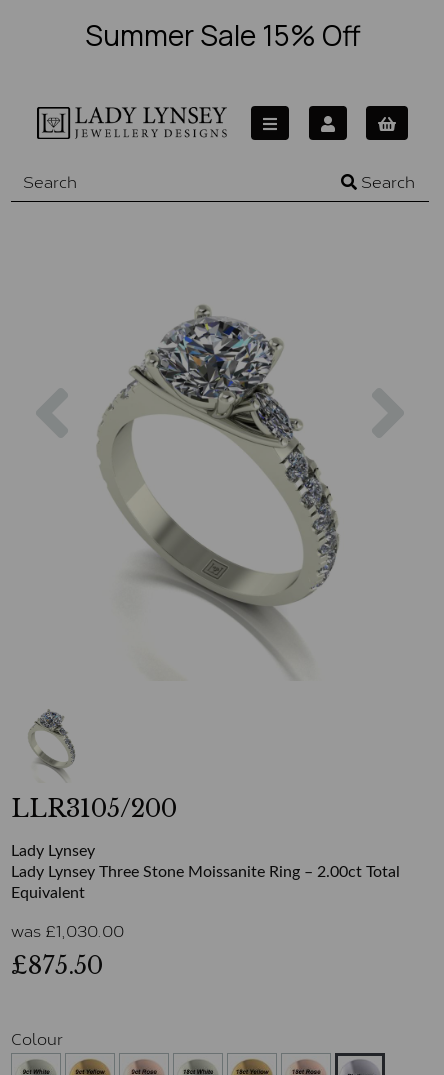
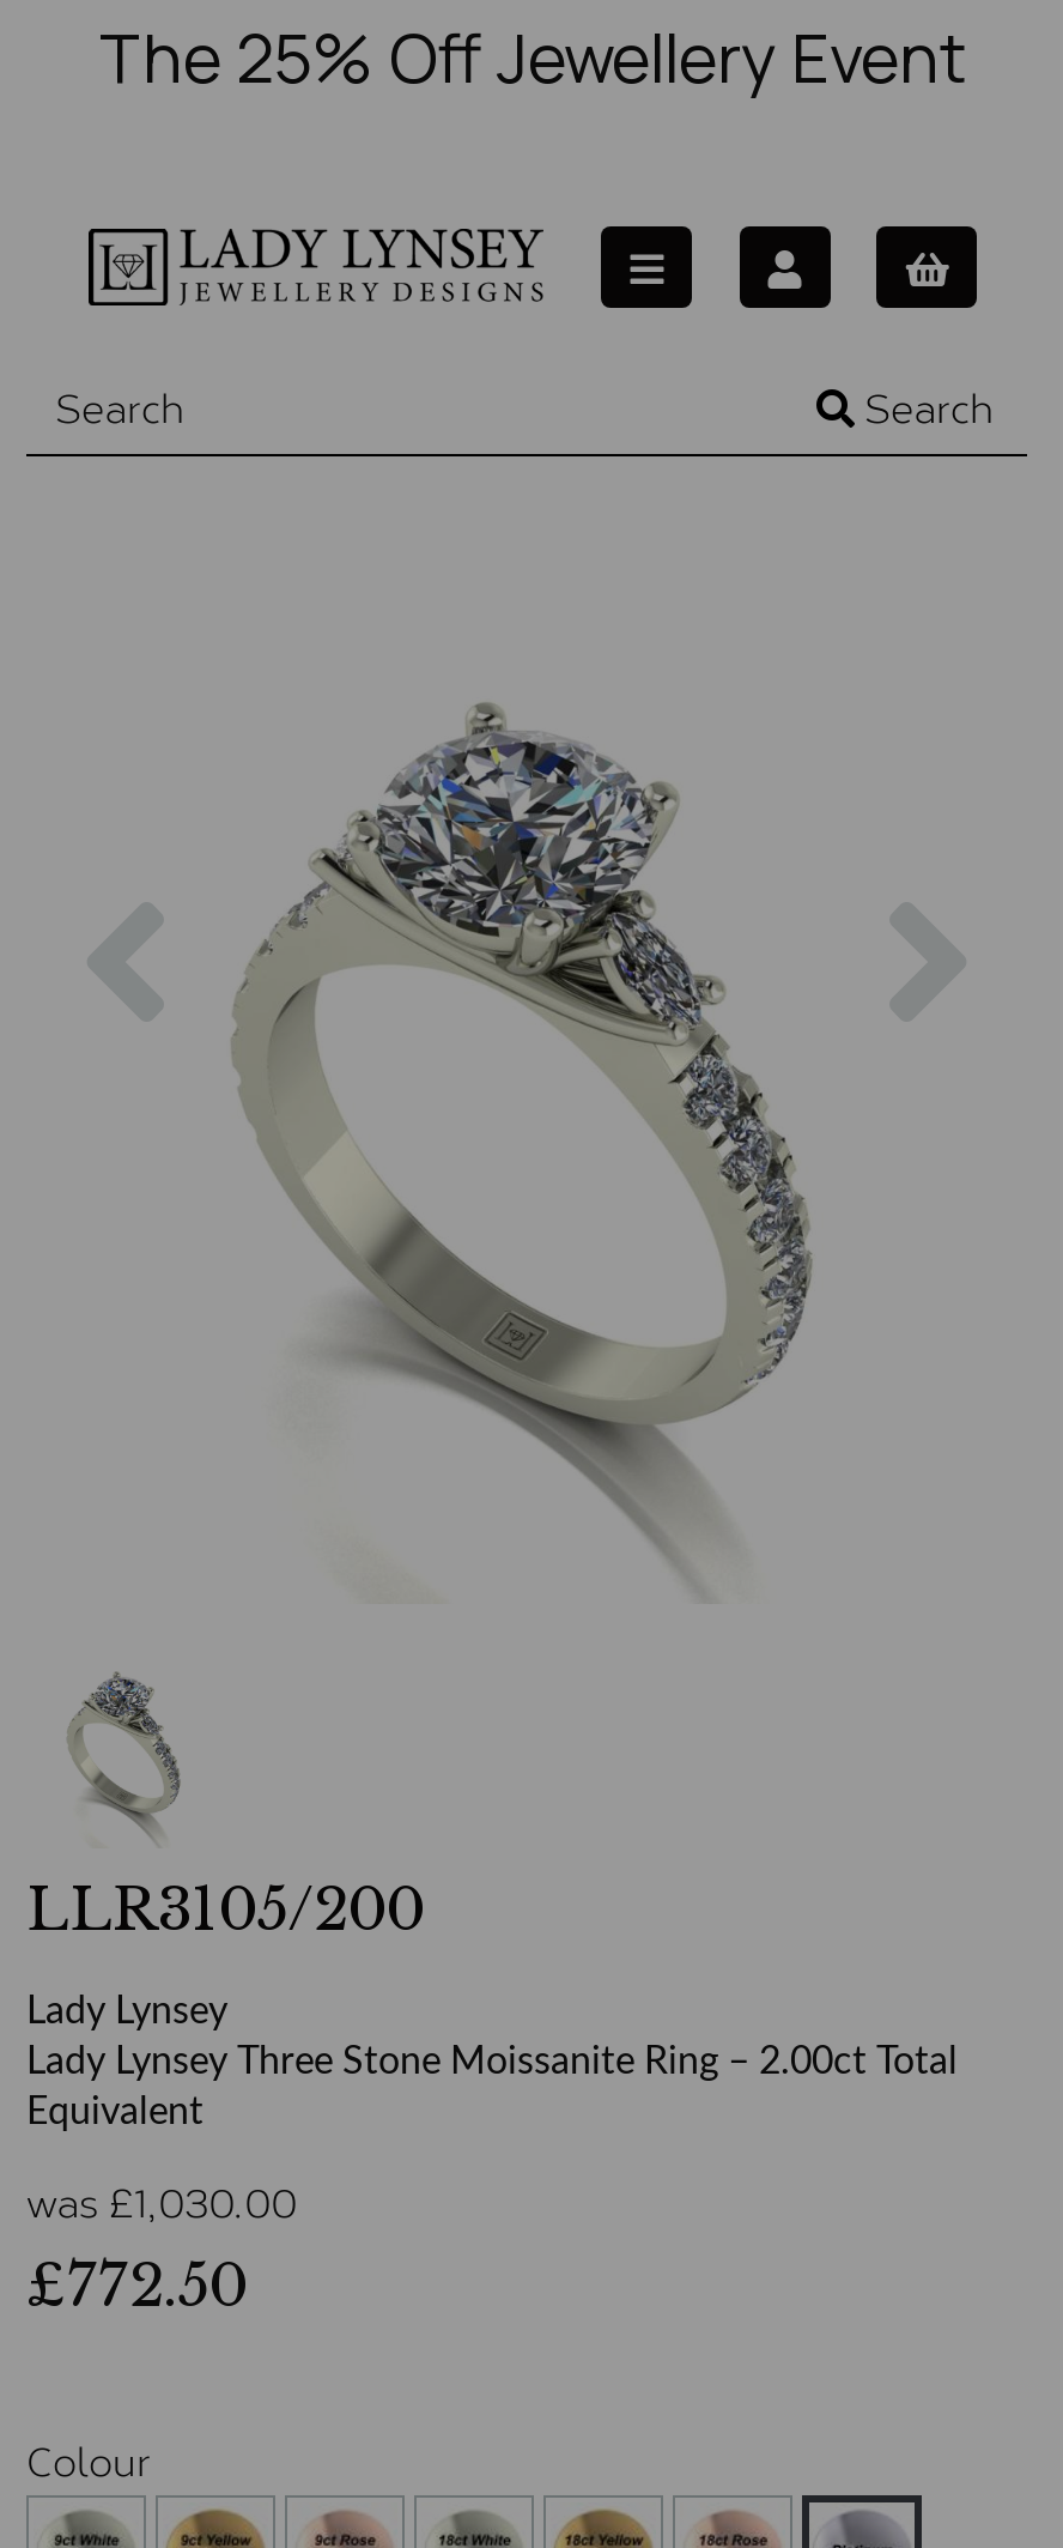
- Summer Sale 15% Off
+ The 25% Off Jewellery Event

- £875.50
+ £772.50
